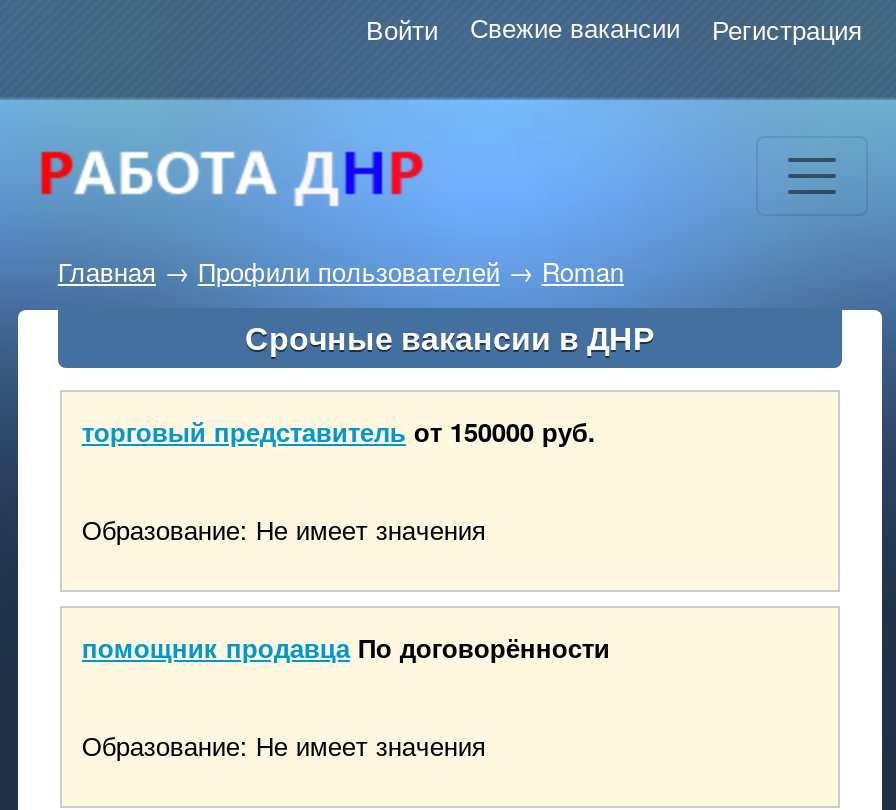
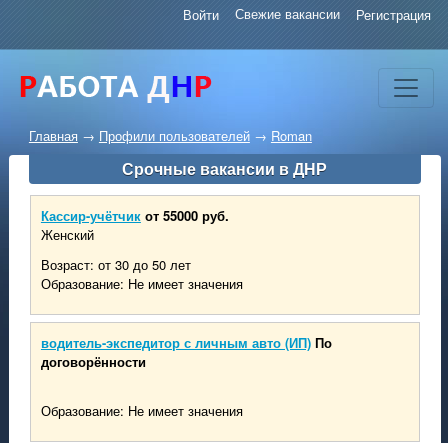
- торговый представитель от 150000 руб.
+ Кассир-учётчик от 55000 руб.
+ Женский
+ Возраст: от 30 до 50 лет

- помощник продавца По договорённости
+ водитель-экспедитор с личным авто (ИП) По
+ договорённости
